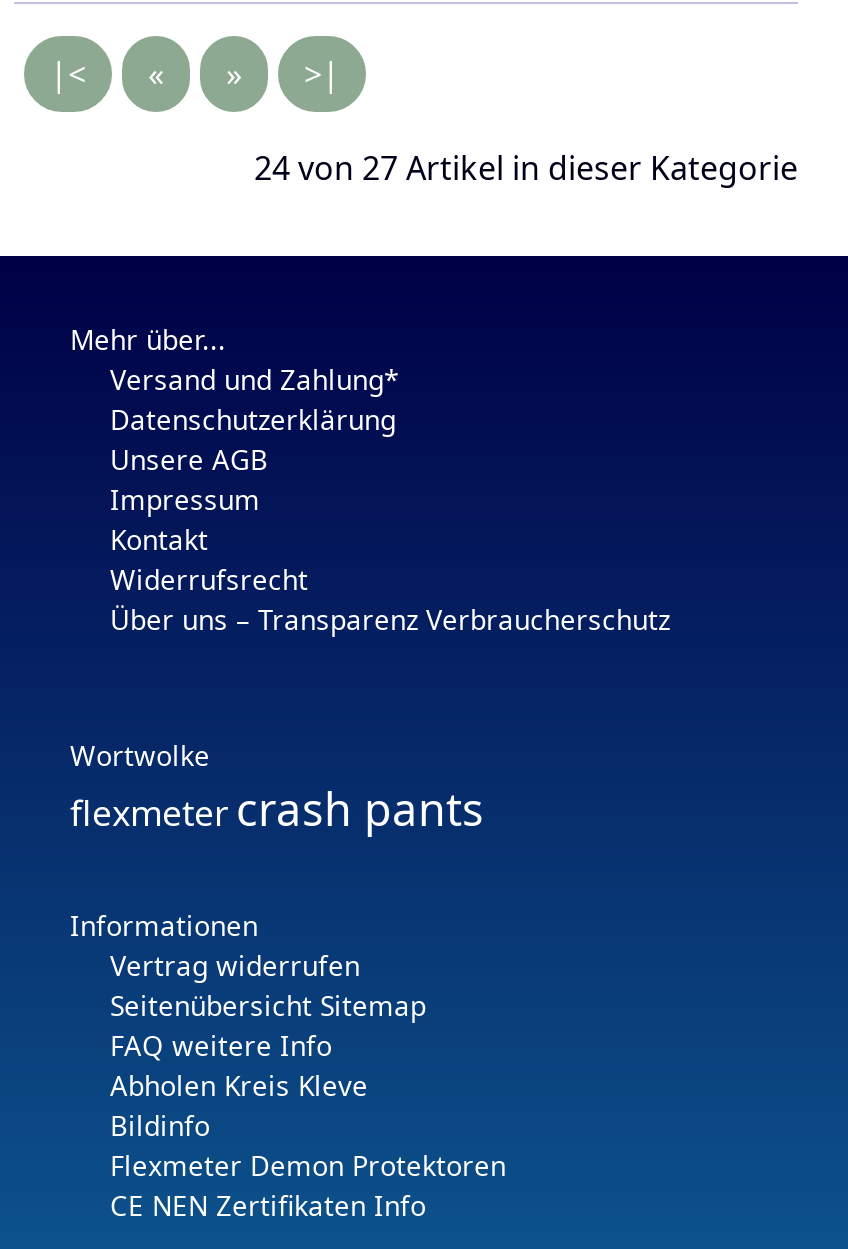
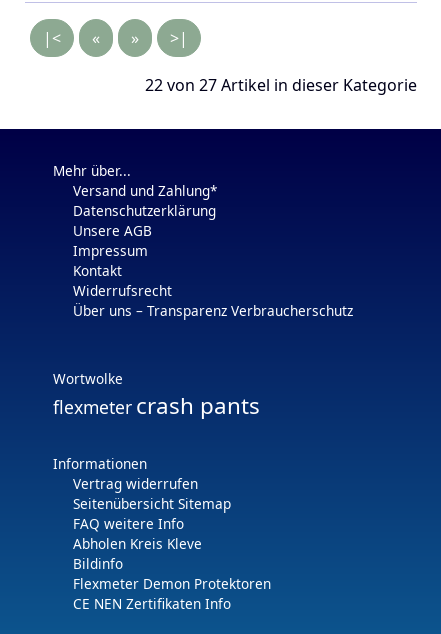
- 24 von 27 Artikel in dieser Kategorie
+ 22 von 27 Artikel in dieser Kategorie
